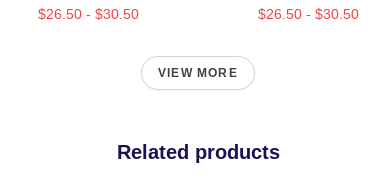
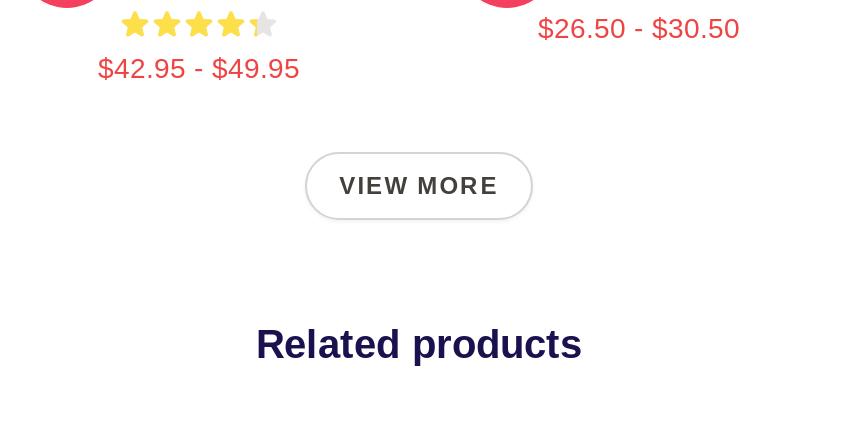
- $26.50 - $30.50
+ $42.95 - $49.95
